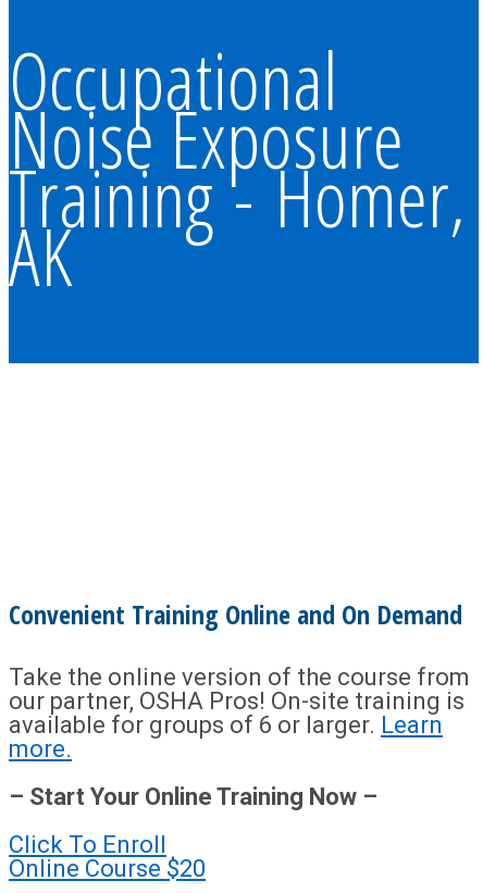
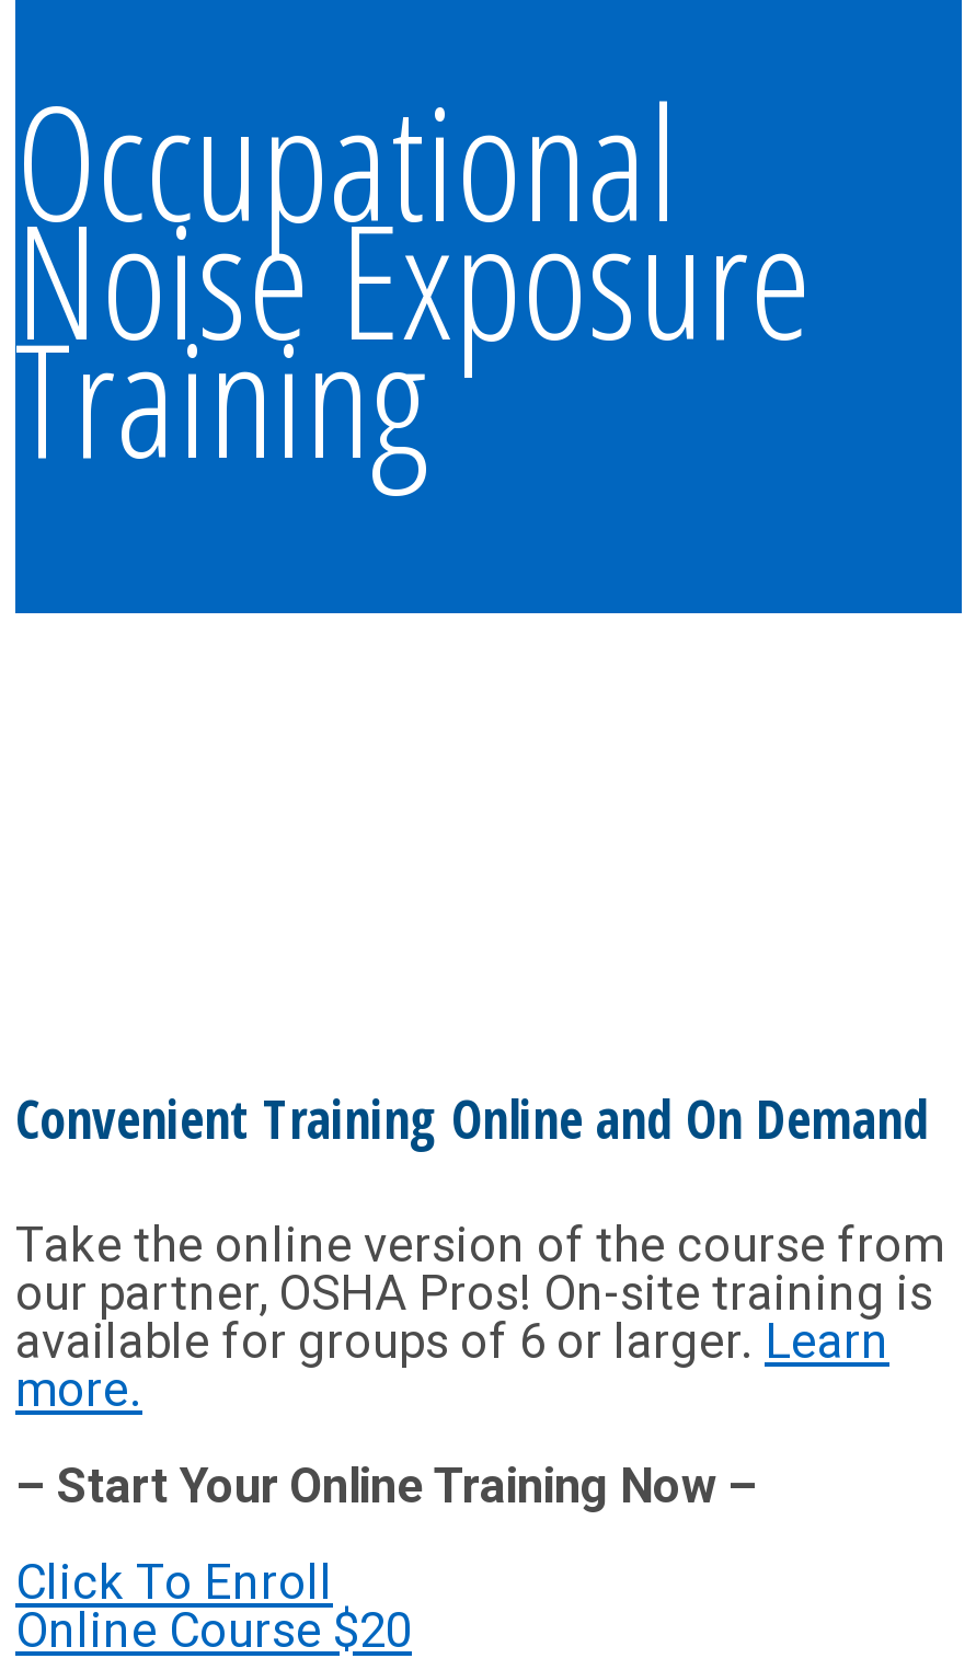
- Training - Homer,
- AK
+ Training
